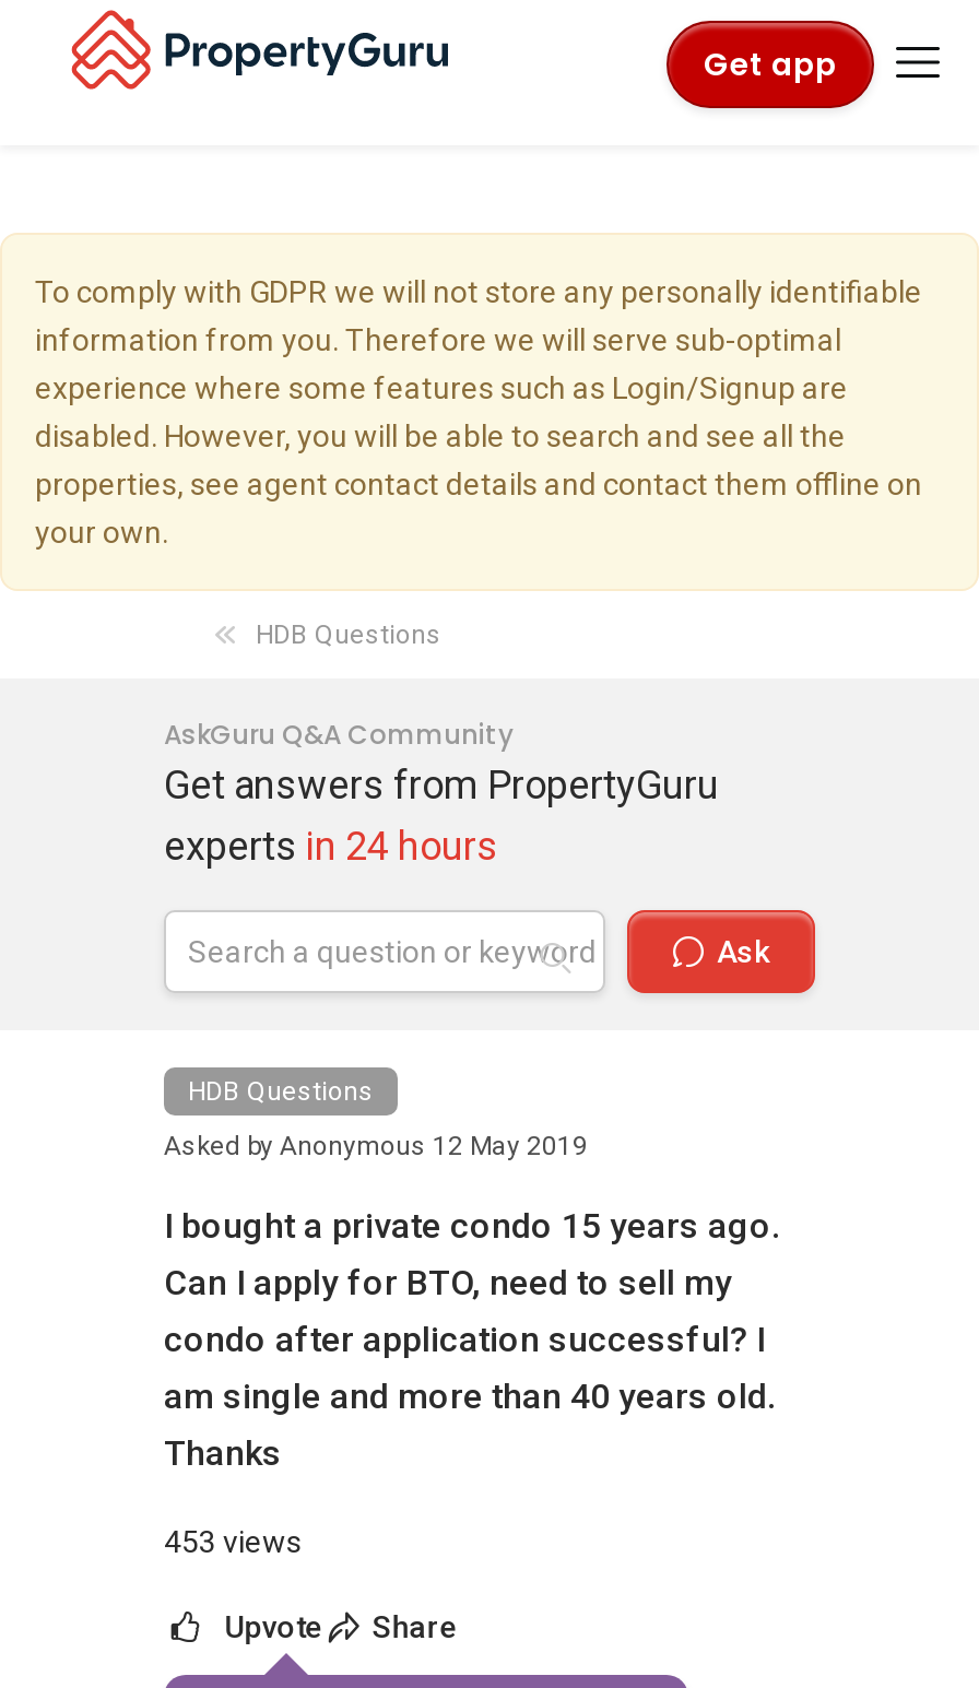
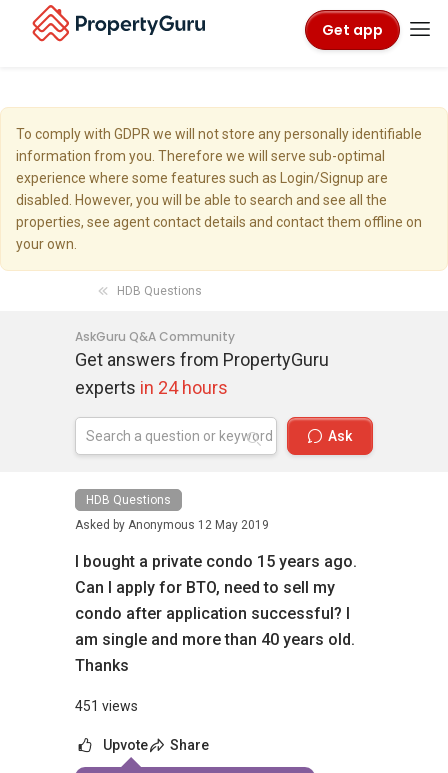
- 453 views
+ 451 views
